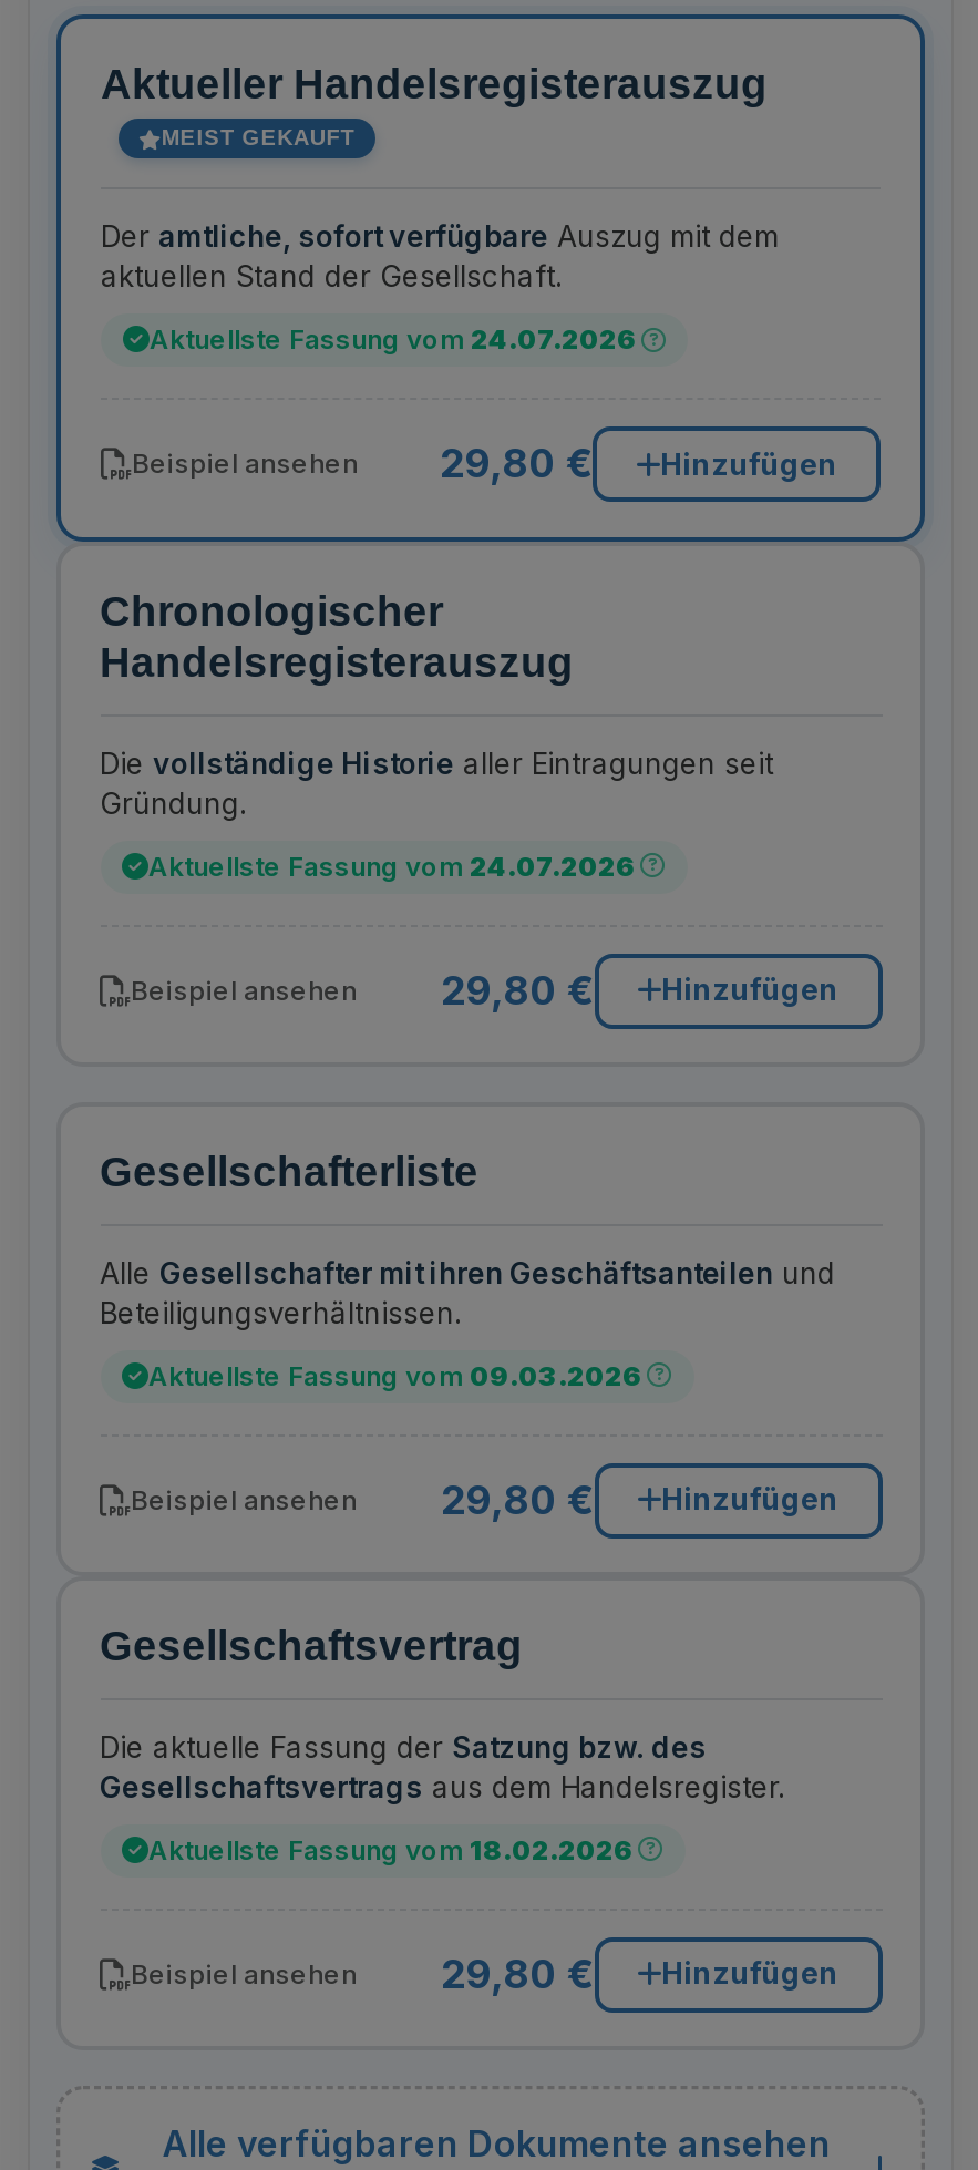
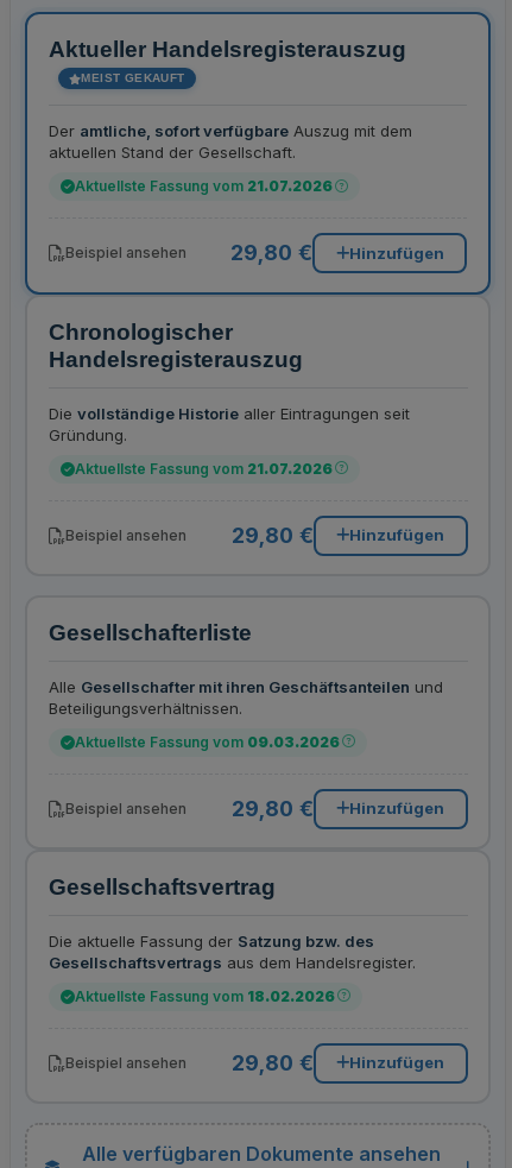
- Aktuellste Fassung vom 24.07.2026
+ Aktuellste Fassung vom 21.07.2026

- Aktuellste Fassung vom 24.07.2026
+ Aktuellste Fassung vom 21.07.2026
